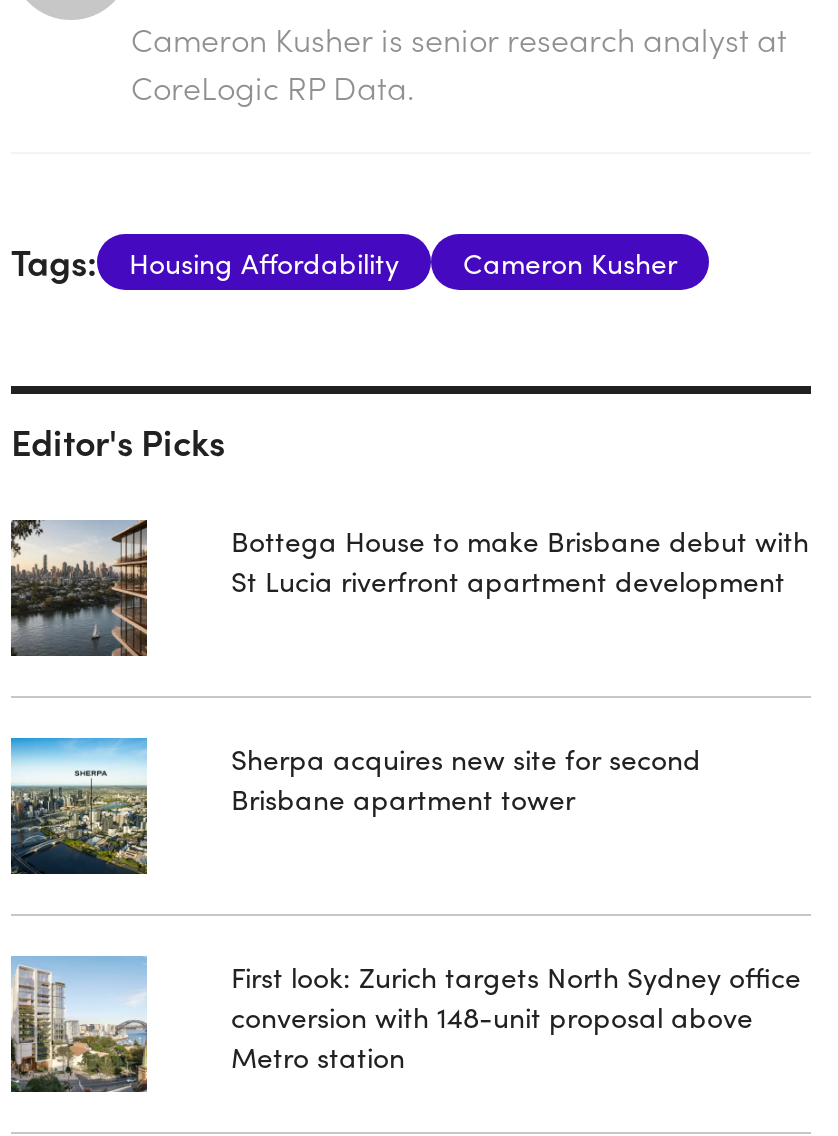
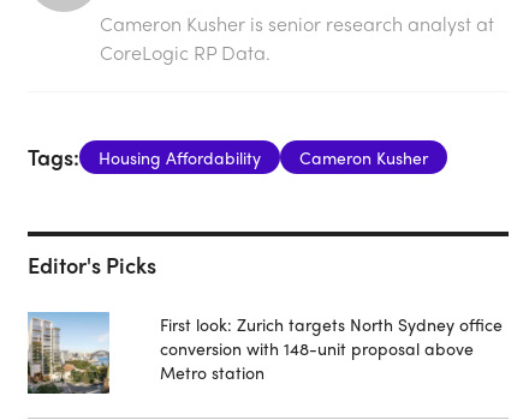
- [image]

- Bottega House to make Brisbane debut with
- St Lucia riverfront apartment development

- [image]

- Sherpa acquires new site for second
- Brisbane apartment tower
